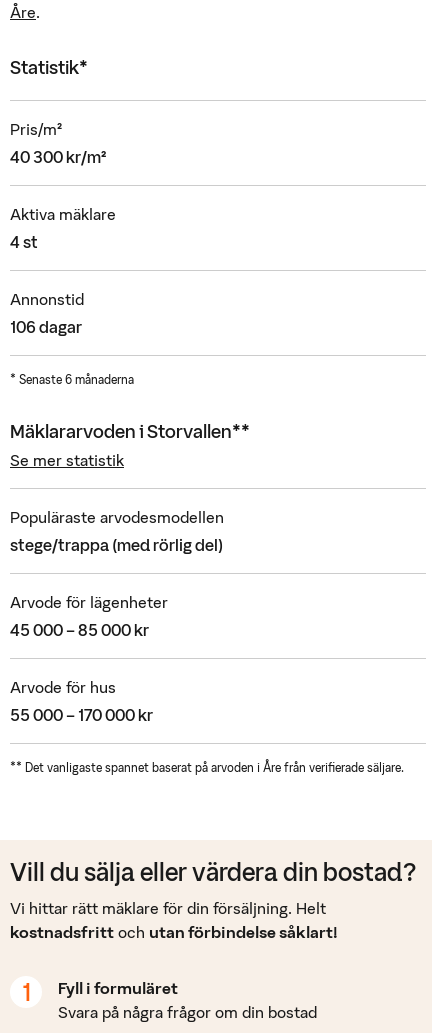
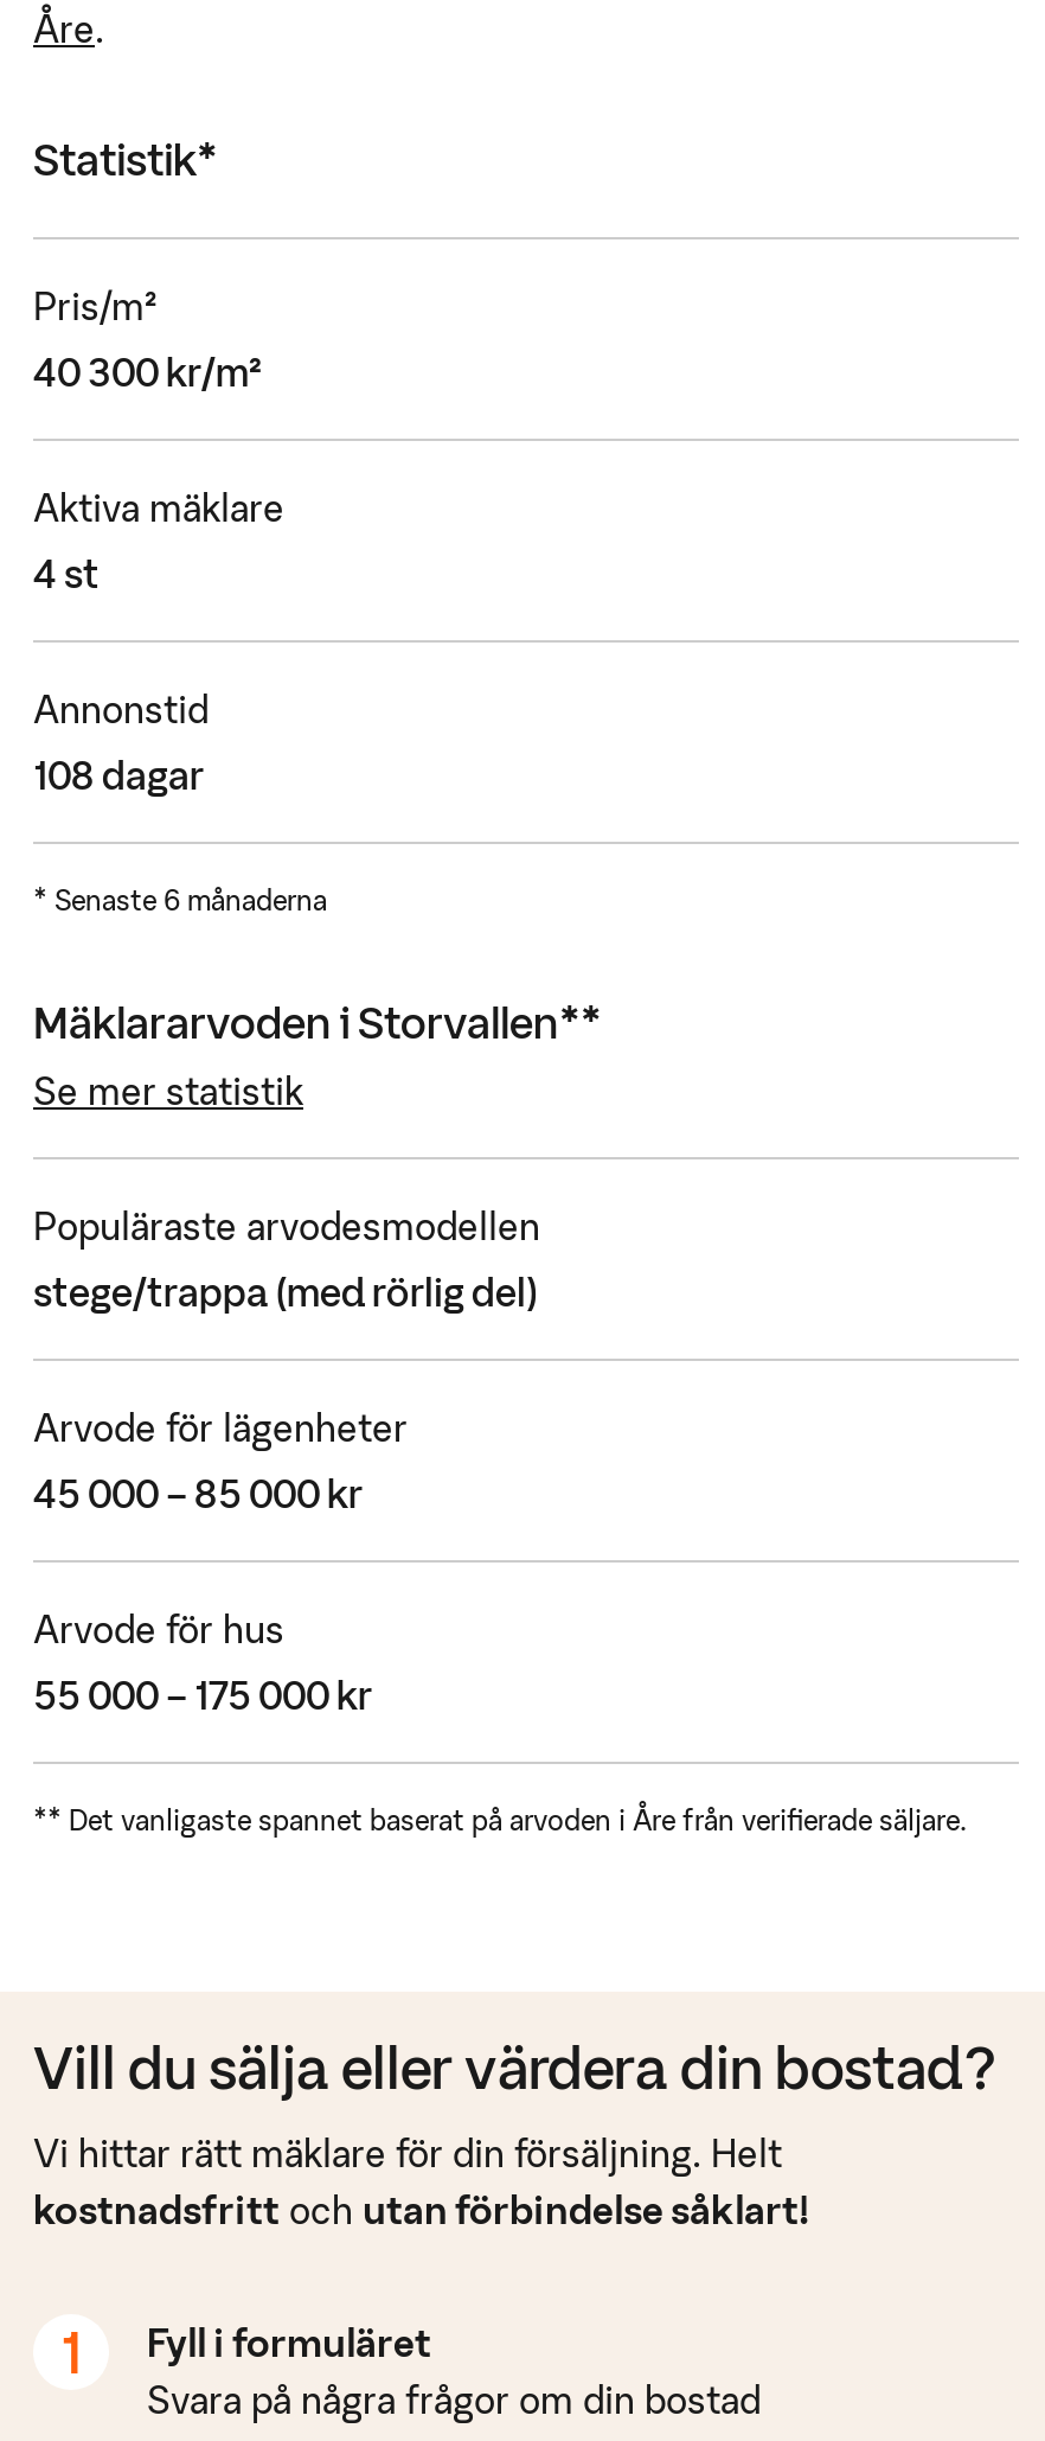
- 106 dagar
+ 108 dagar

- 55 000 – 170 000 kr
+ 55 000 – 175 000 kr
